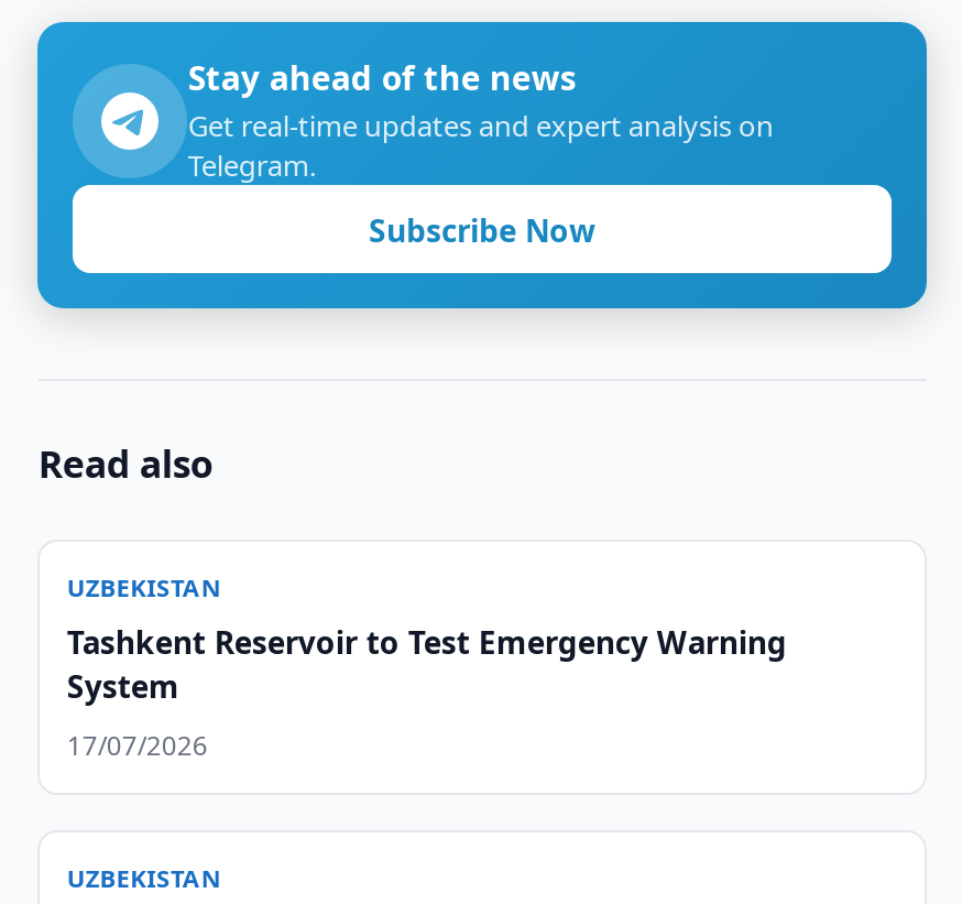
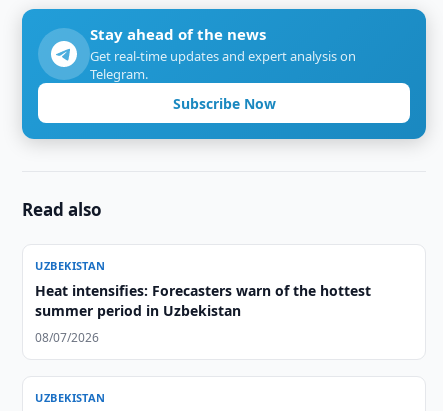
- Tashkent Reservoir to Test Emergency Warning
- System
+ Heat intensifies: Forecasters warn of the hottest
+ summer period in Uzbekistan

- 17/07/2026
+ 08/07/2026
